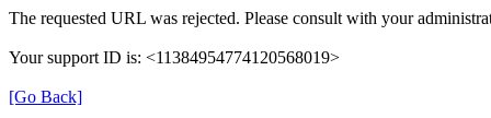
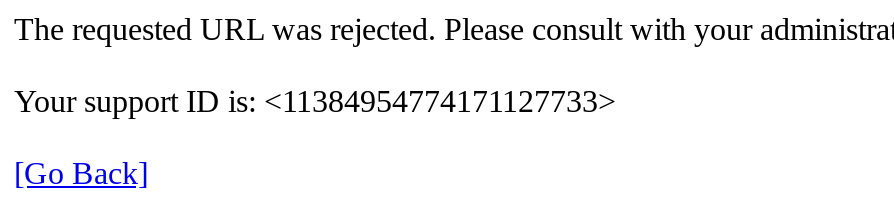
- Your support ID is: <11384954774120568019>
+ Your support ID is: <11384954774171127733>
